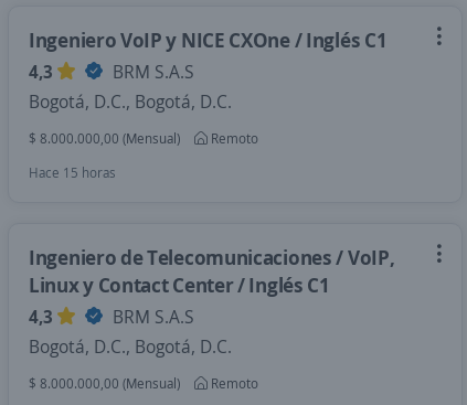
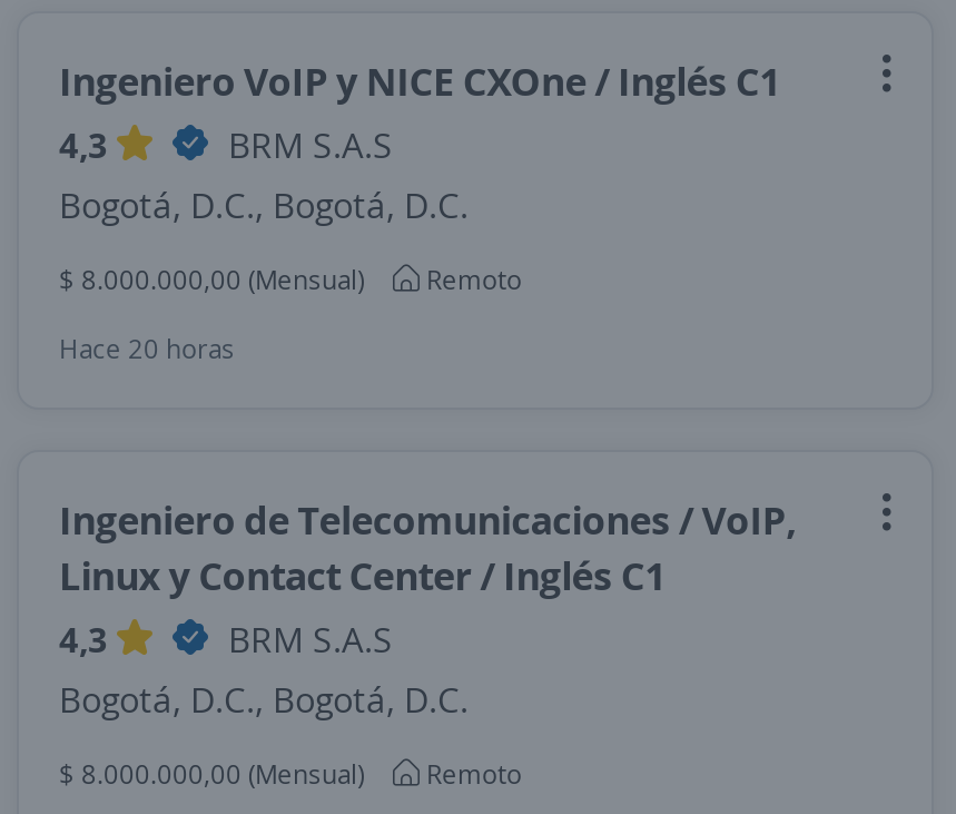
- Hace 15 horas
+ Hace 20 horas
